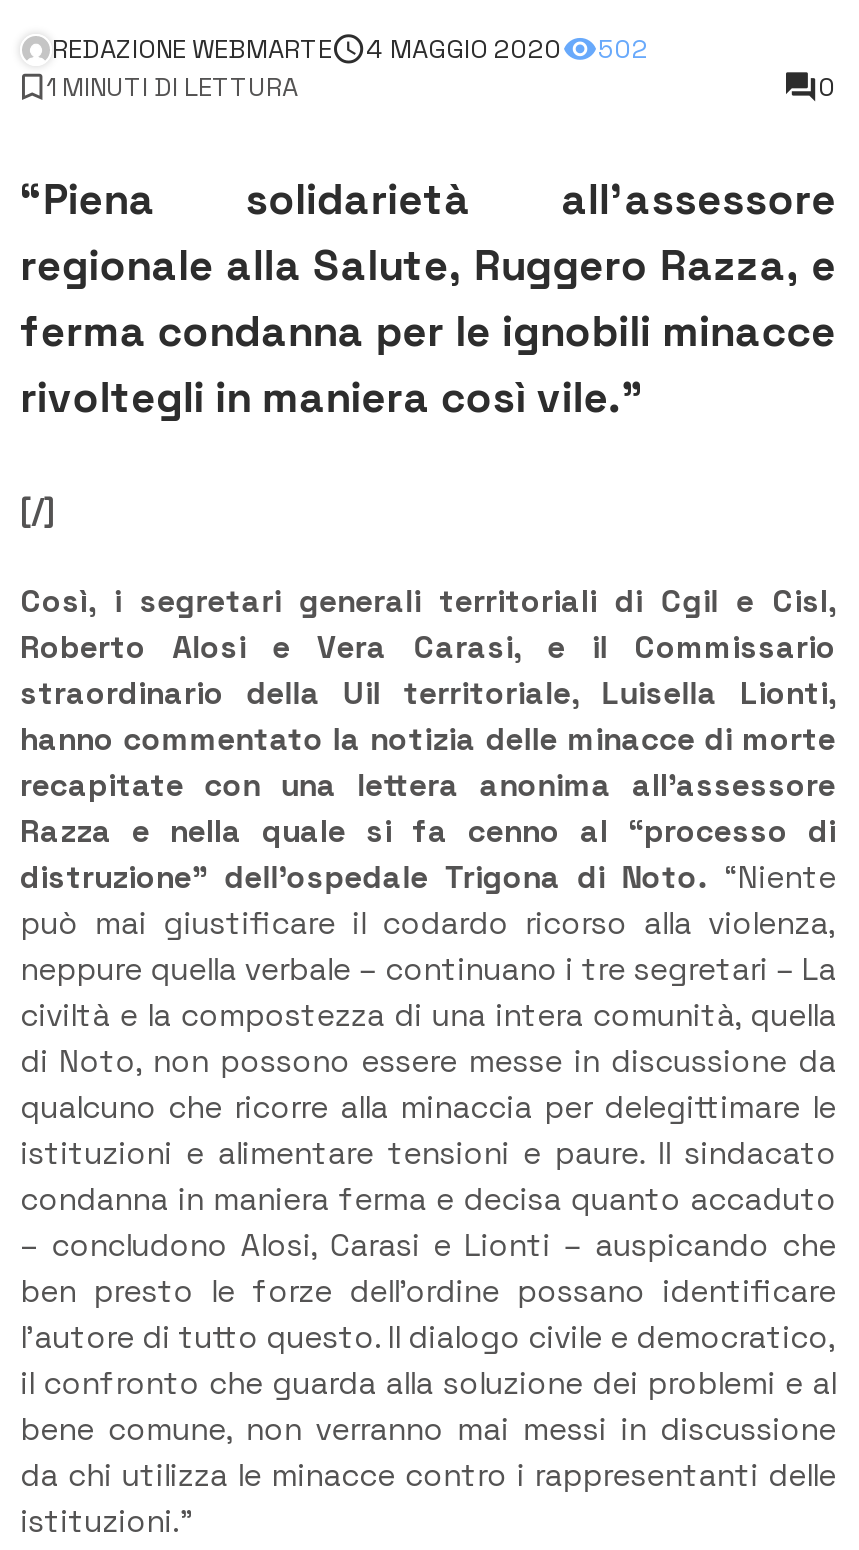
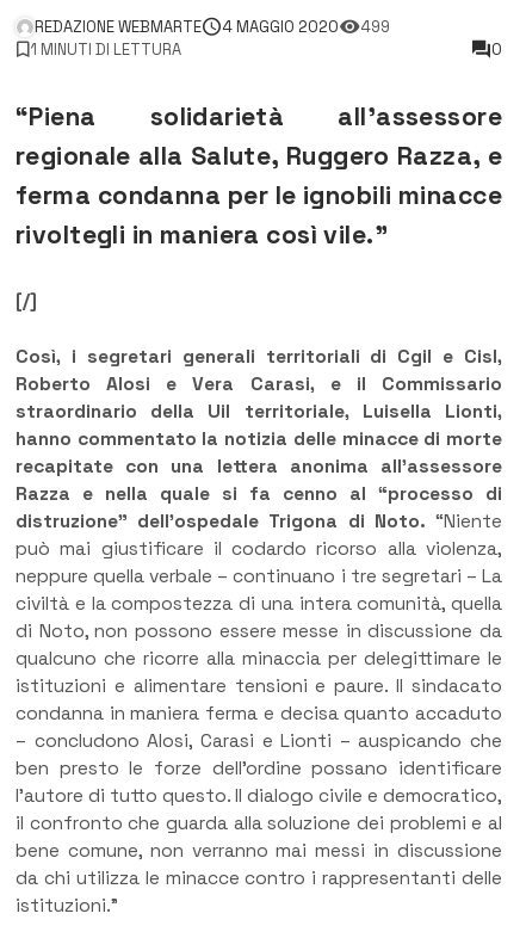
- REDAZIONE WEBMARTE 4 MAGGIO 2020 502
+ REDAZIONE WEBMARTE 4 MAGGIO 2020 499
